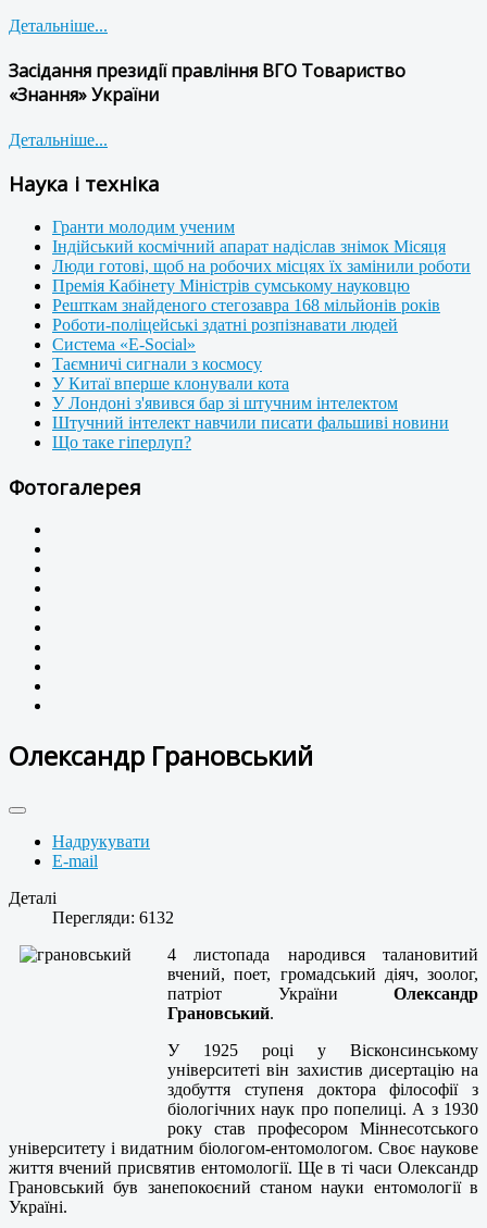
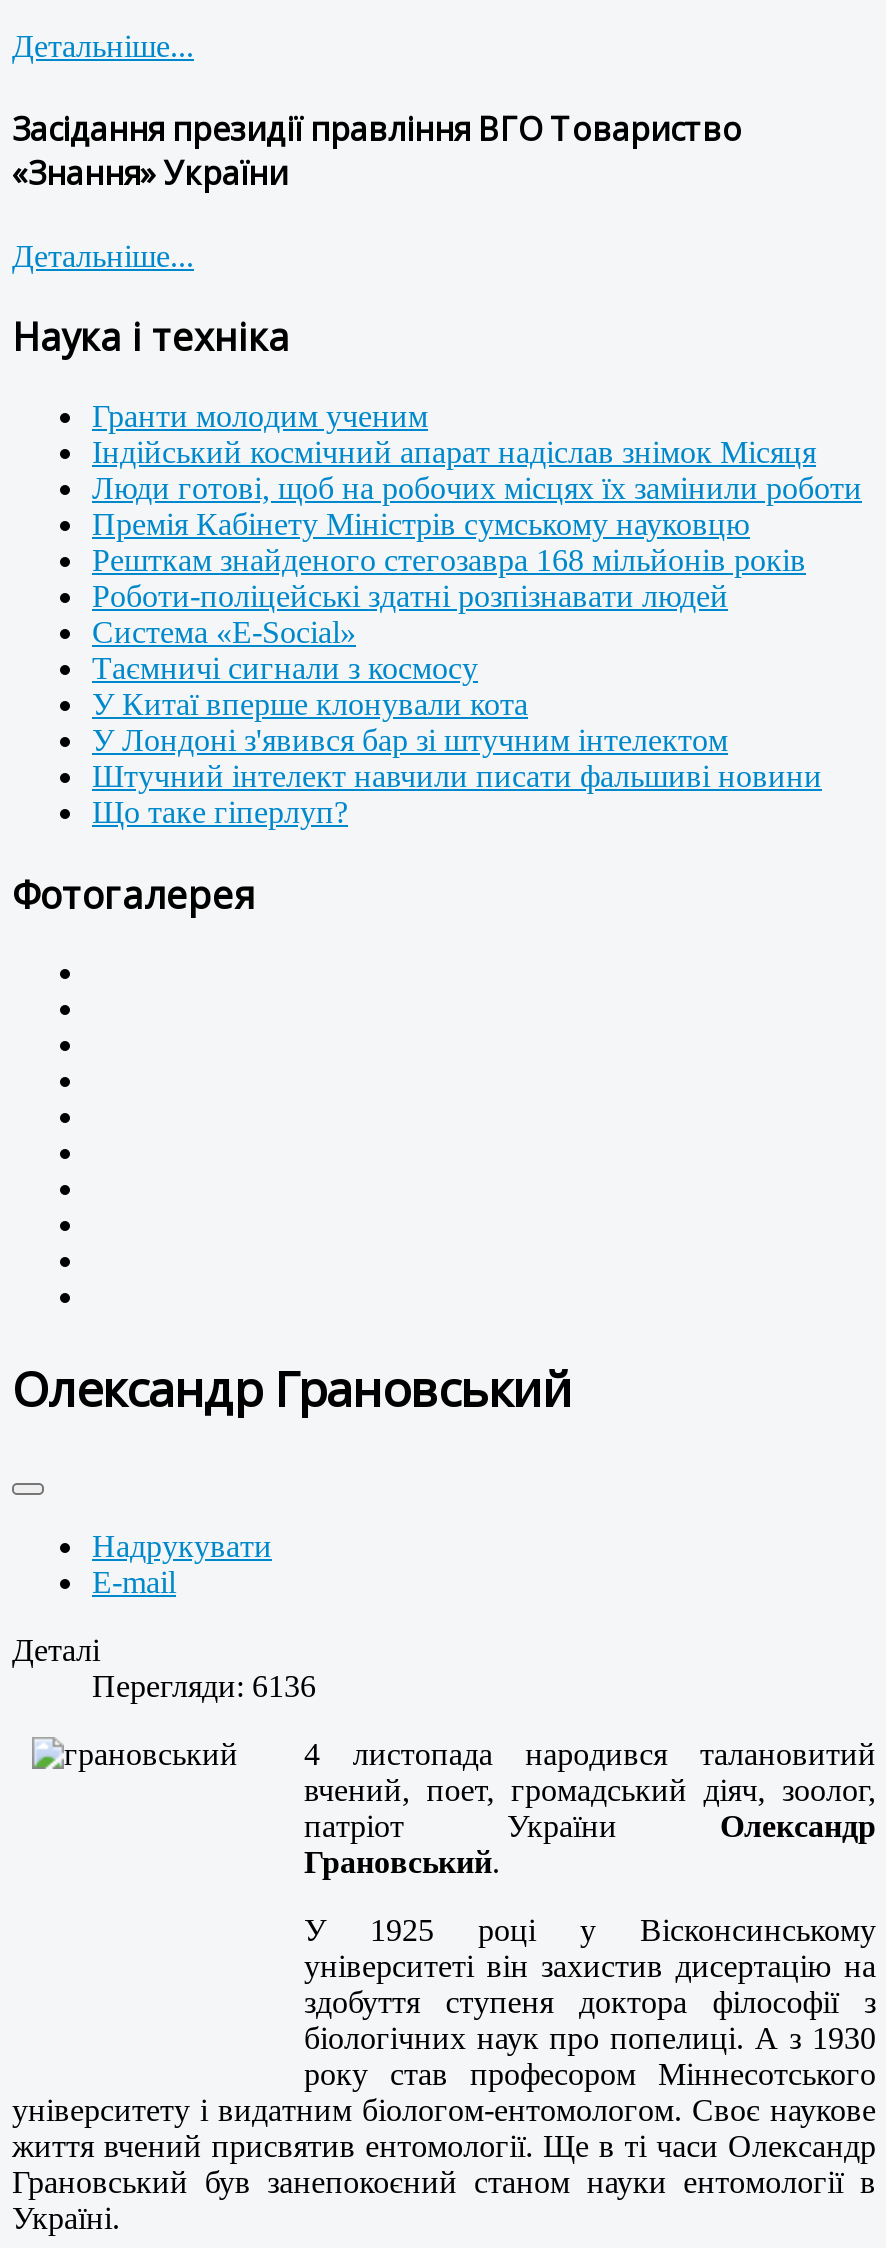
- Перегляди: 6132
+ Перегляди: 6136
